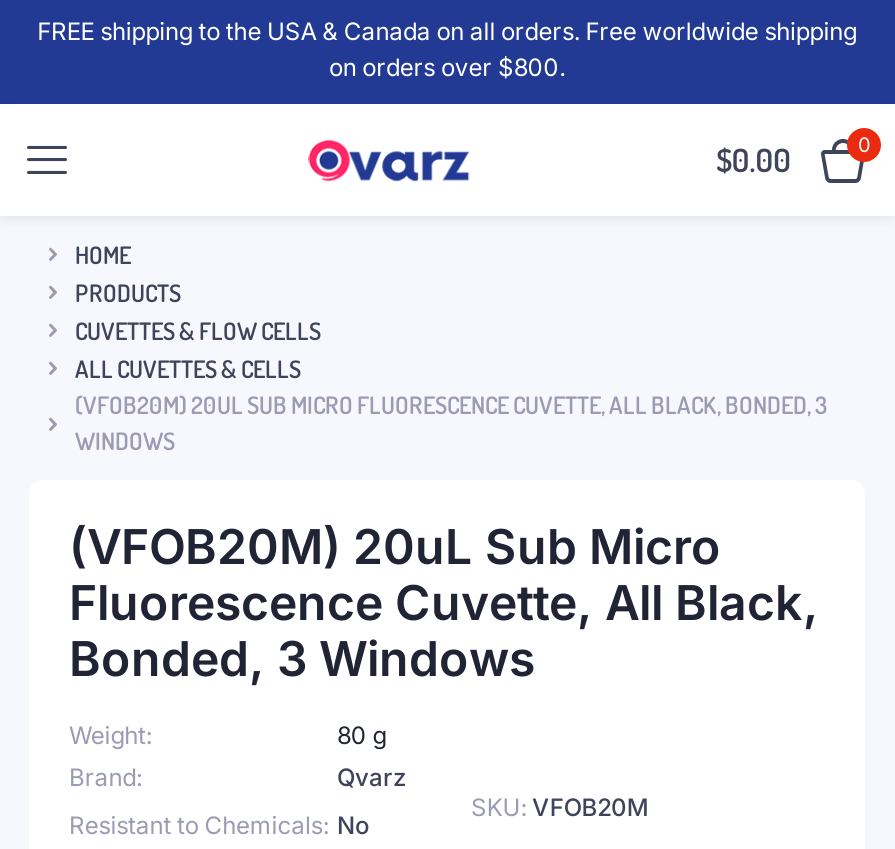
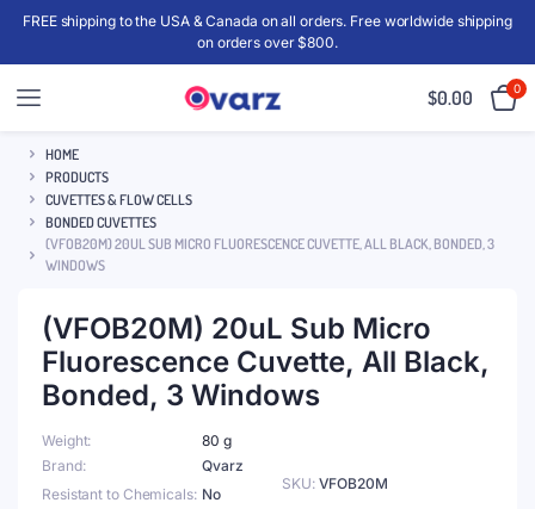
- ALL CUVETTES & CELLS
+ BONDED CUVETTES
